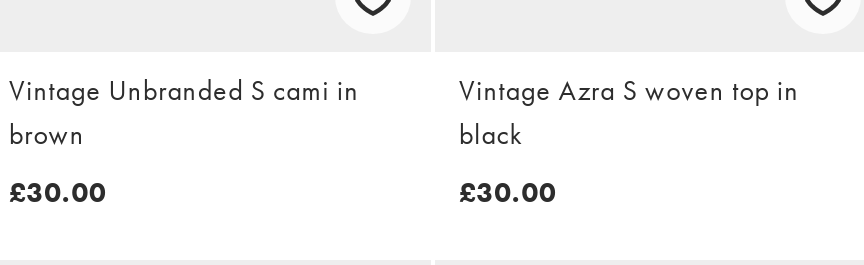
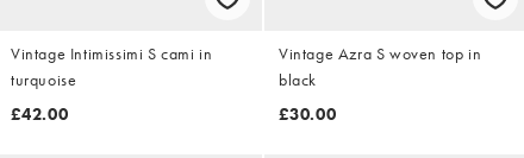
- Vintage Unbranded S cami in
- brown
+ Vintage Intimissimi S cami in
+ turquoise

- £30.00
+ £42.00
